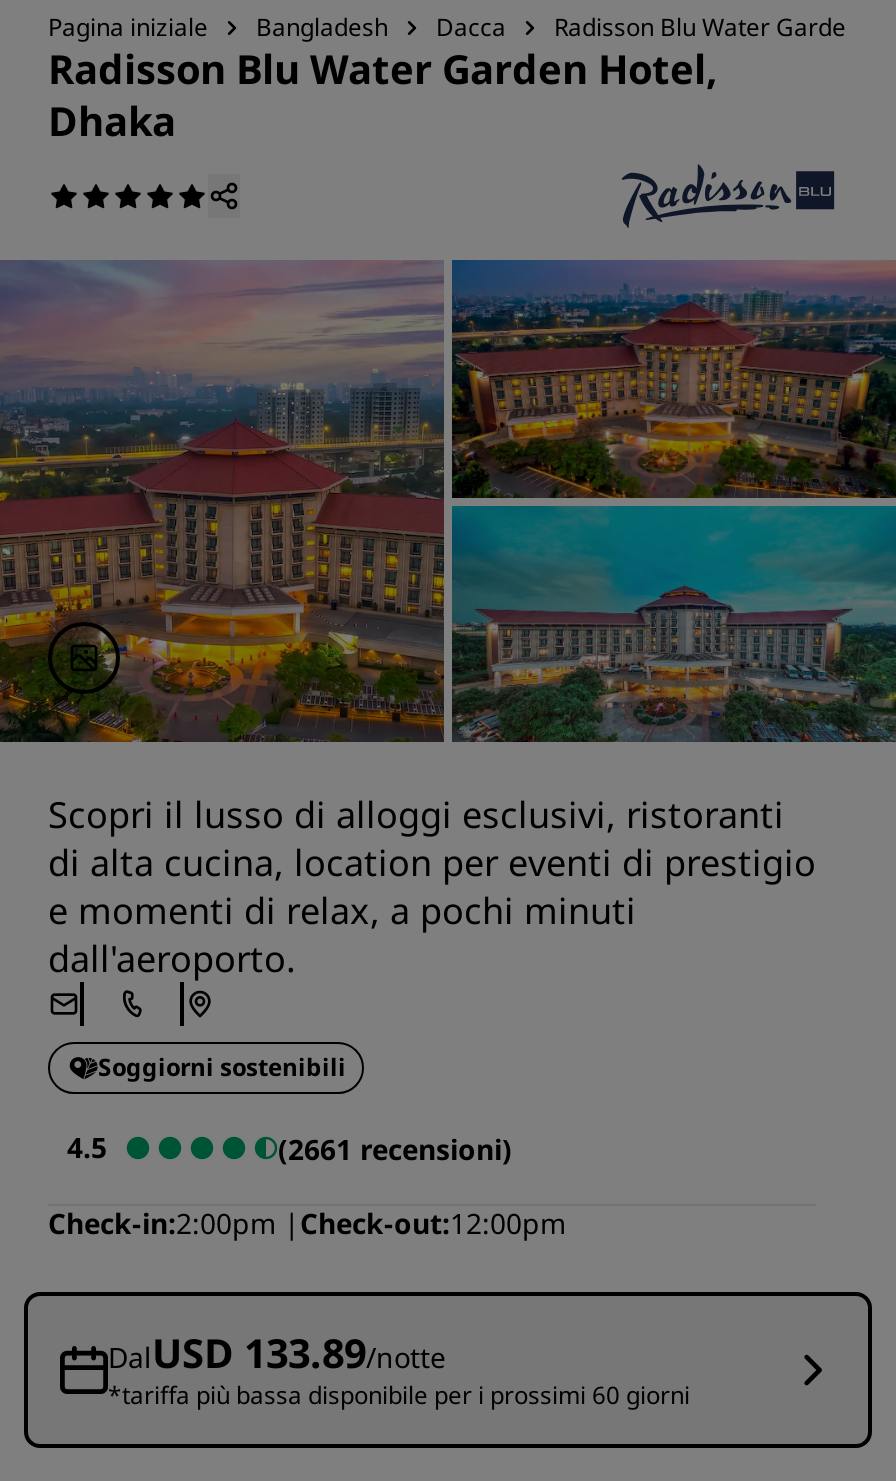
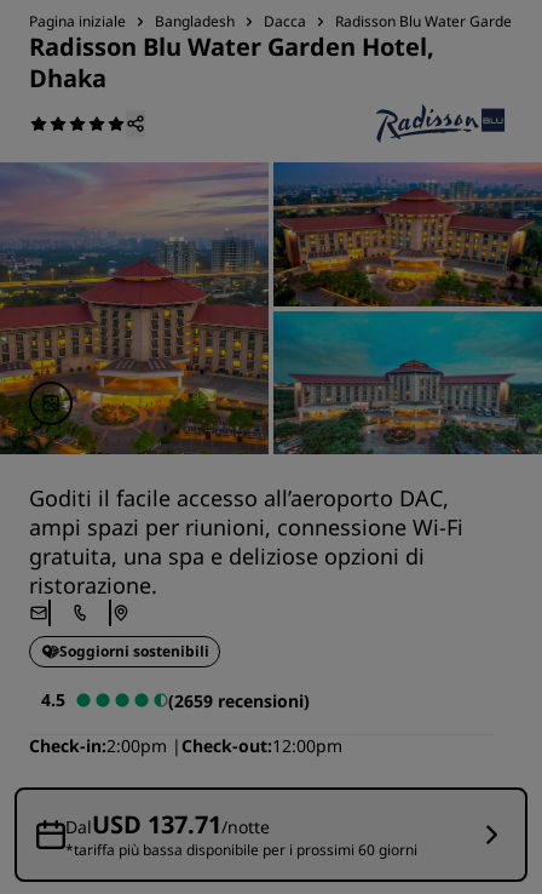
- Scopri il lusso di alloggi esclusivi, ristoranti
- di alta cucina, location per eventi di prestigio
- e momenti di relax, a pochi minuti
- dall'aeroporto.
+ Goditi il facile accesso all’aeroporto DAC,
+ ampi spazi per riunioni, connessione Wi-Fi
+ gratuita, una spa e deliziose opzioni di
+ ristorazione.

- (2661 recensioni)
+ (2659 recensioni)

- DalUSD 133.89/notte
+ DalUSD 137.71/notte
